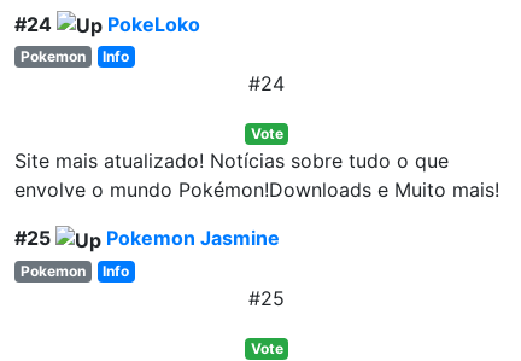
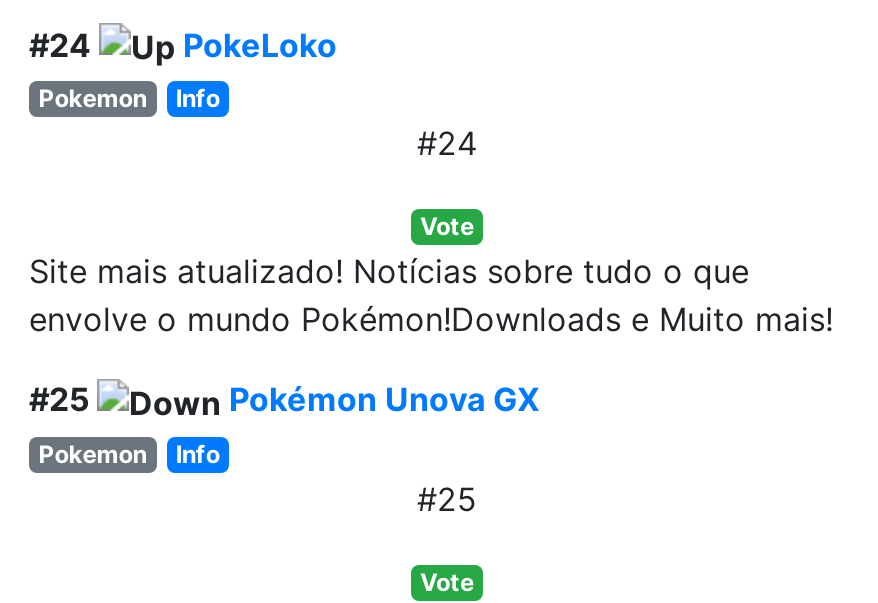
- Pokemon Jasmine
+ Pokémon Unova GX
